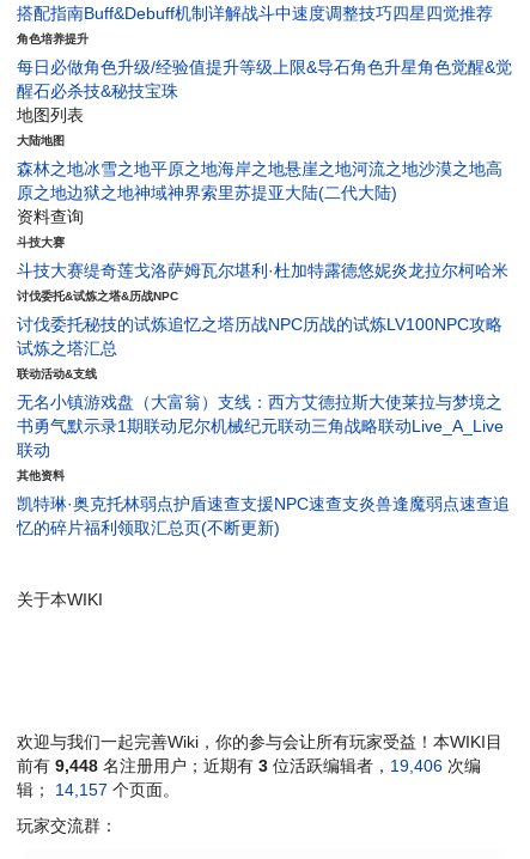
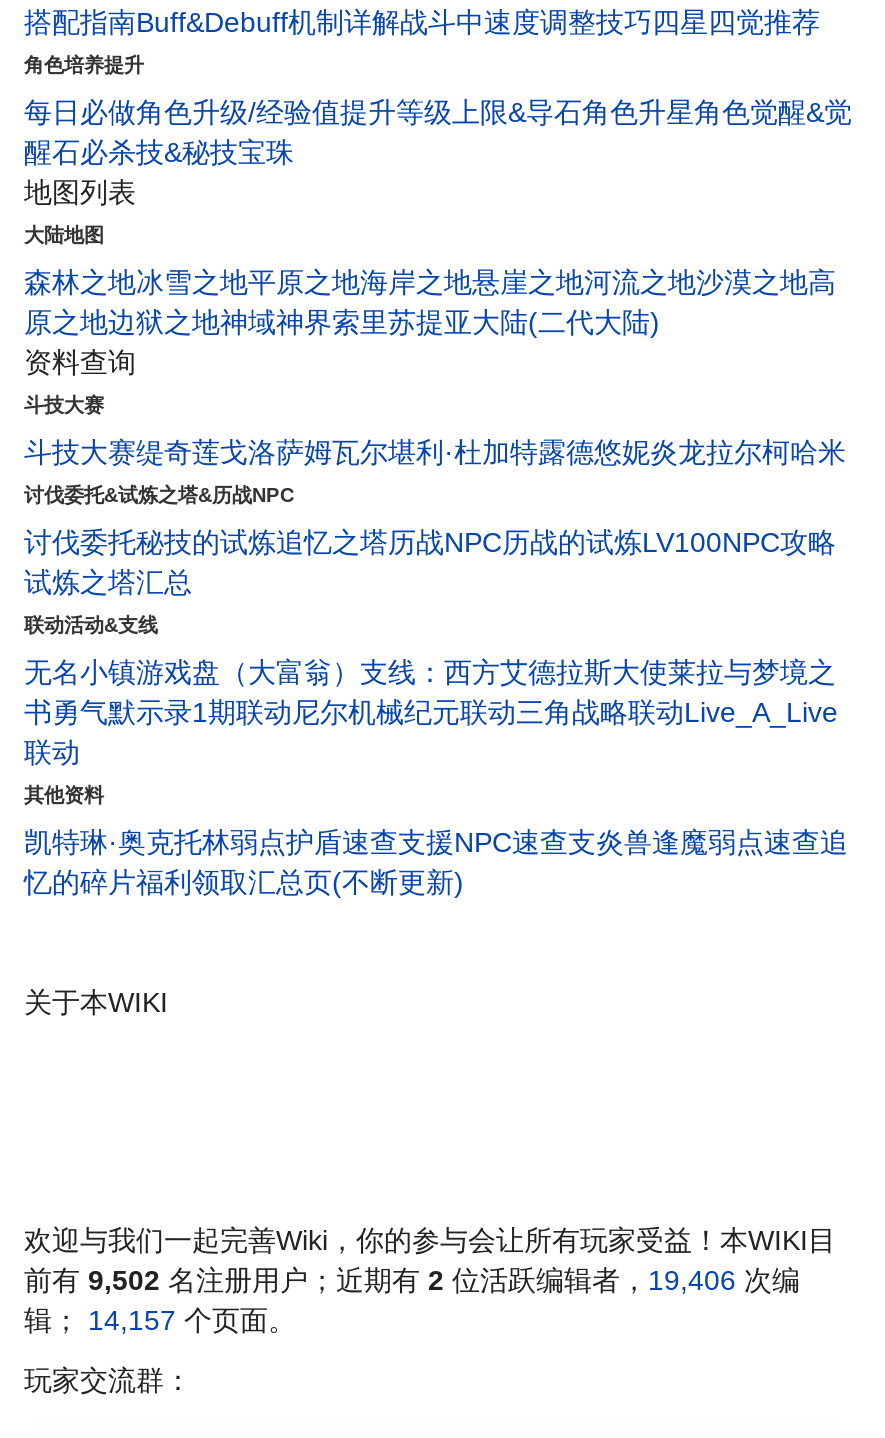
- 前有9,448名注册用户；近期有3位活跃编辑者，19,406次编
+ 前有9,502名注册用户；近期有2位活跃编辑者，19,406次编
